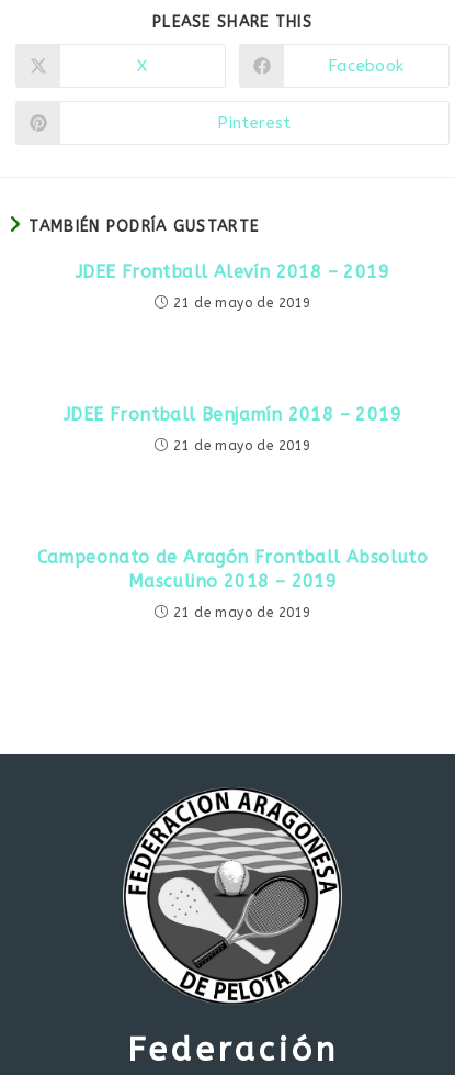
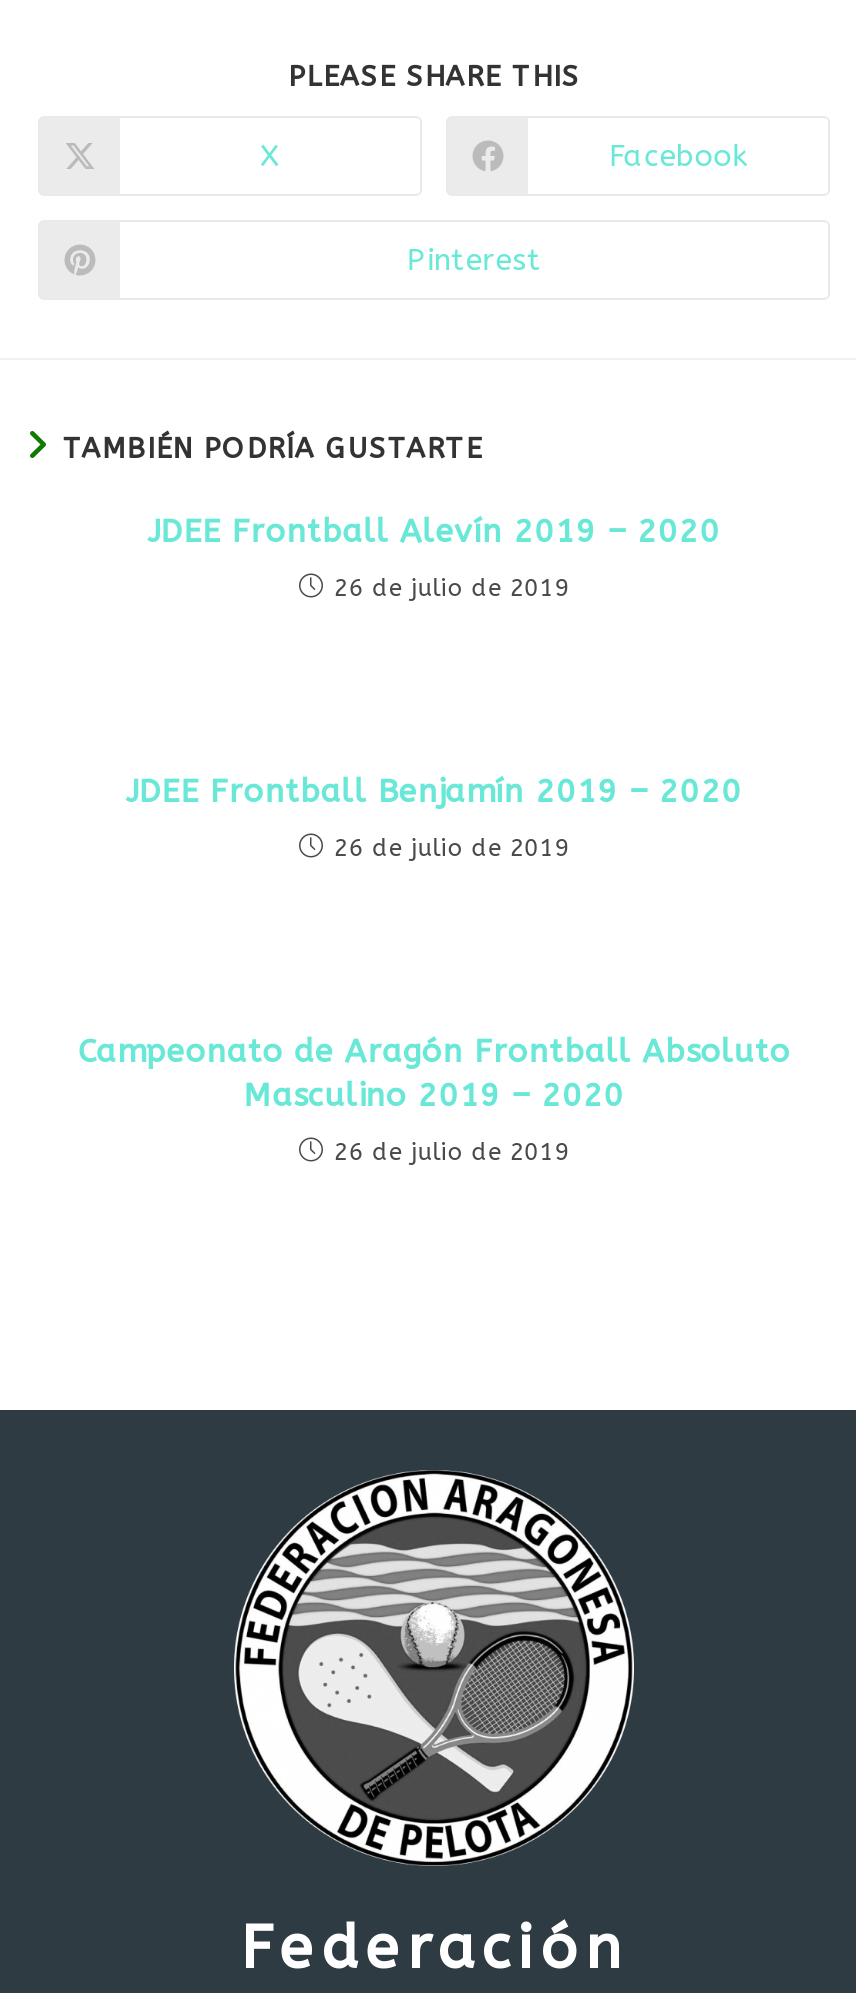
- JDEE Frontball Alevín 2018 – 2019
+ JDEE Frontball Alevín 2019 – 2020

- 21 de mayo de 2019
+ 26 de julio de 2019

- JDEE Frontball Benjamín 2018 – 2019
+ JDEE Frontball Benjamín 2019 – 2020

- 21 de mayo de 2019
+ 26 de julio de 2019

- Masculino 2018 – 2019
+ Masculino 2019 – 2020

- 21 de mayo de 2019
+ 26 de julio de 2019
